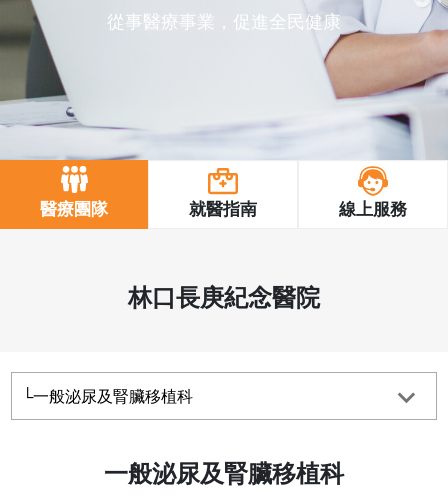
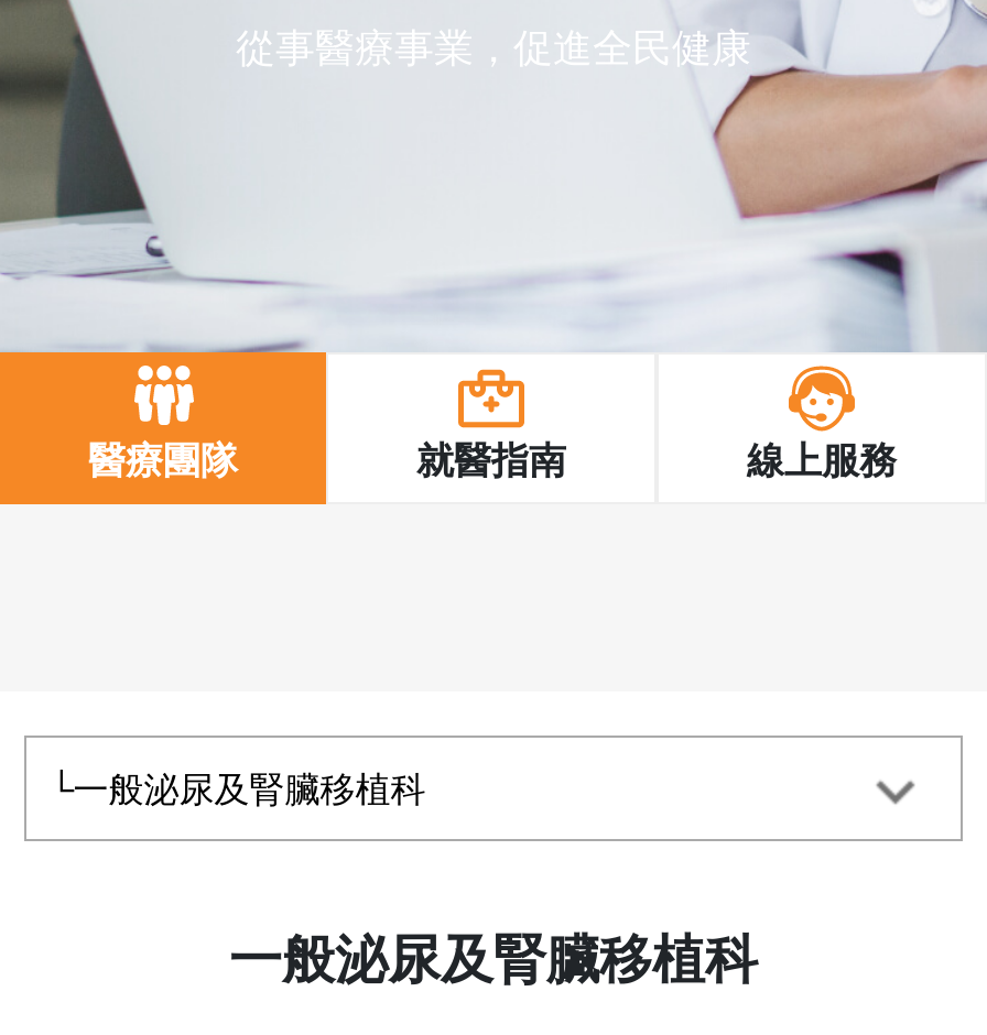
- 林口長庚紀念醫院
